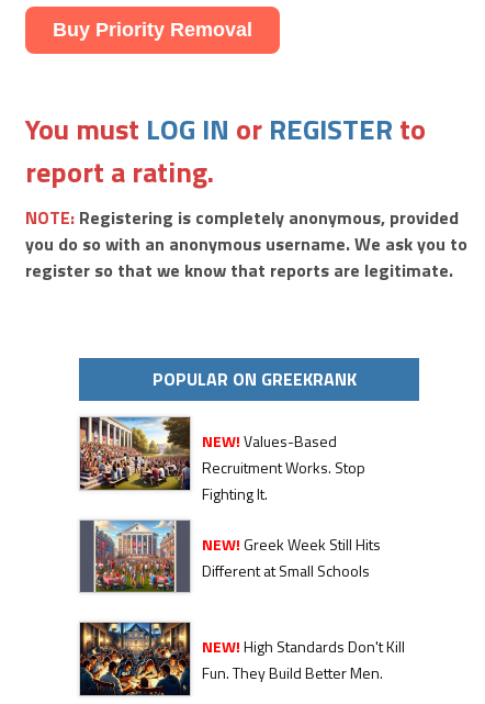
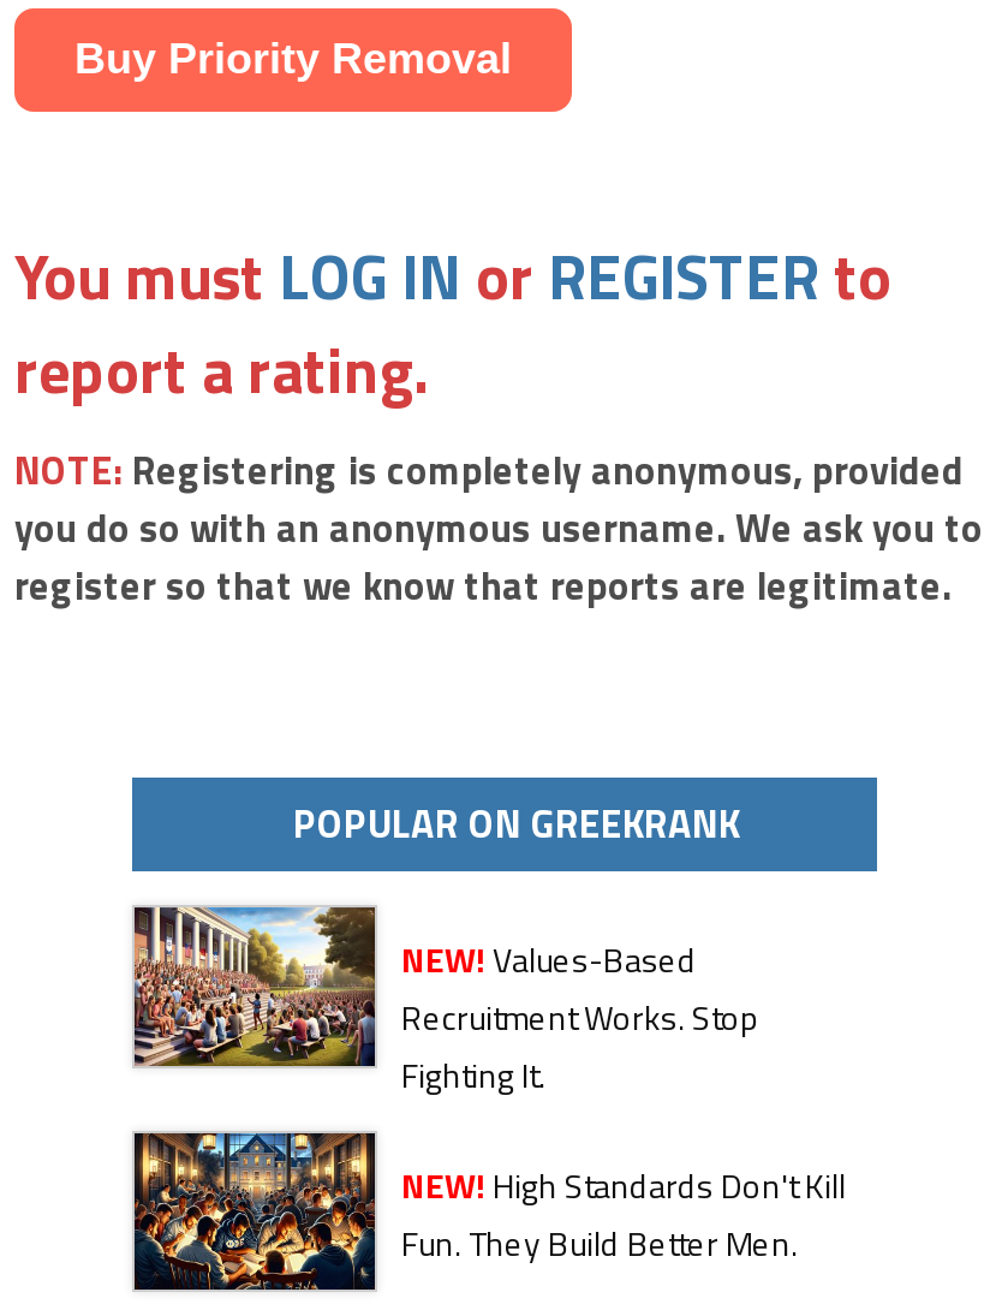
- [image]
- NEW! Greek Week Still Hits
- Different at Small Schools
